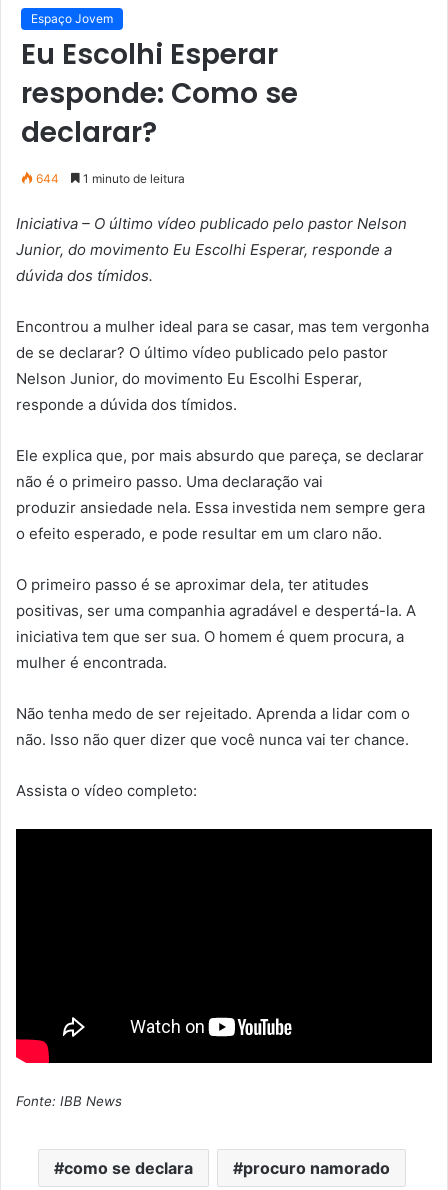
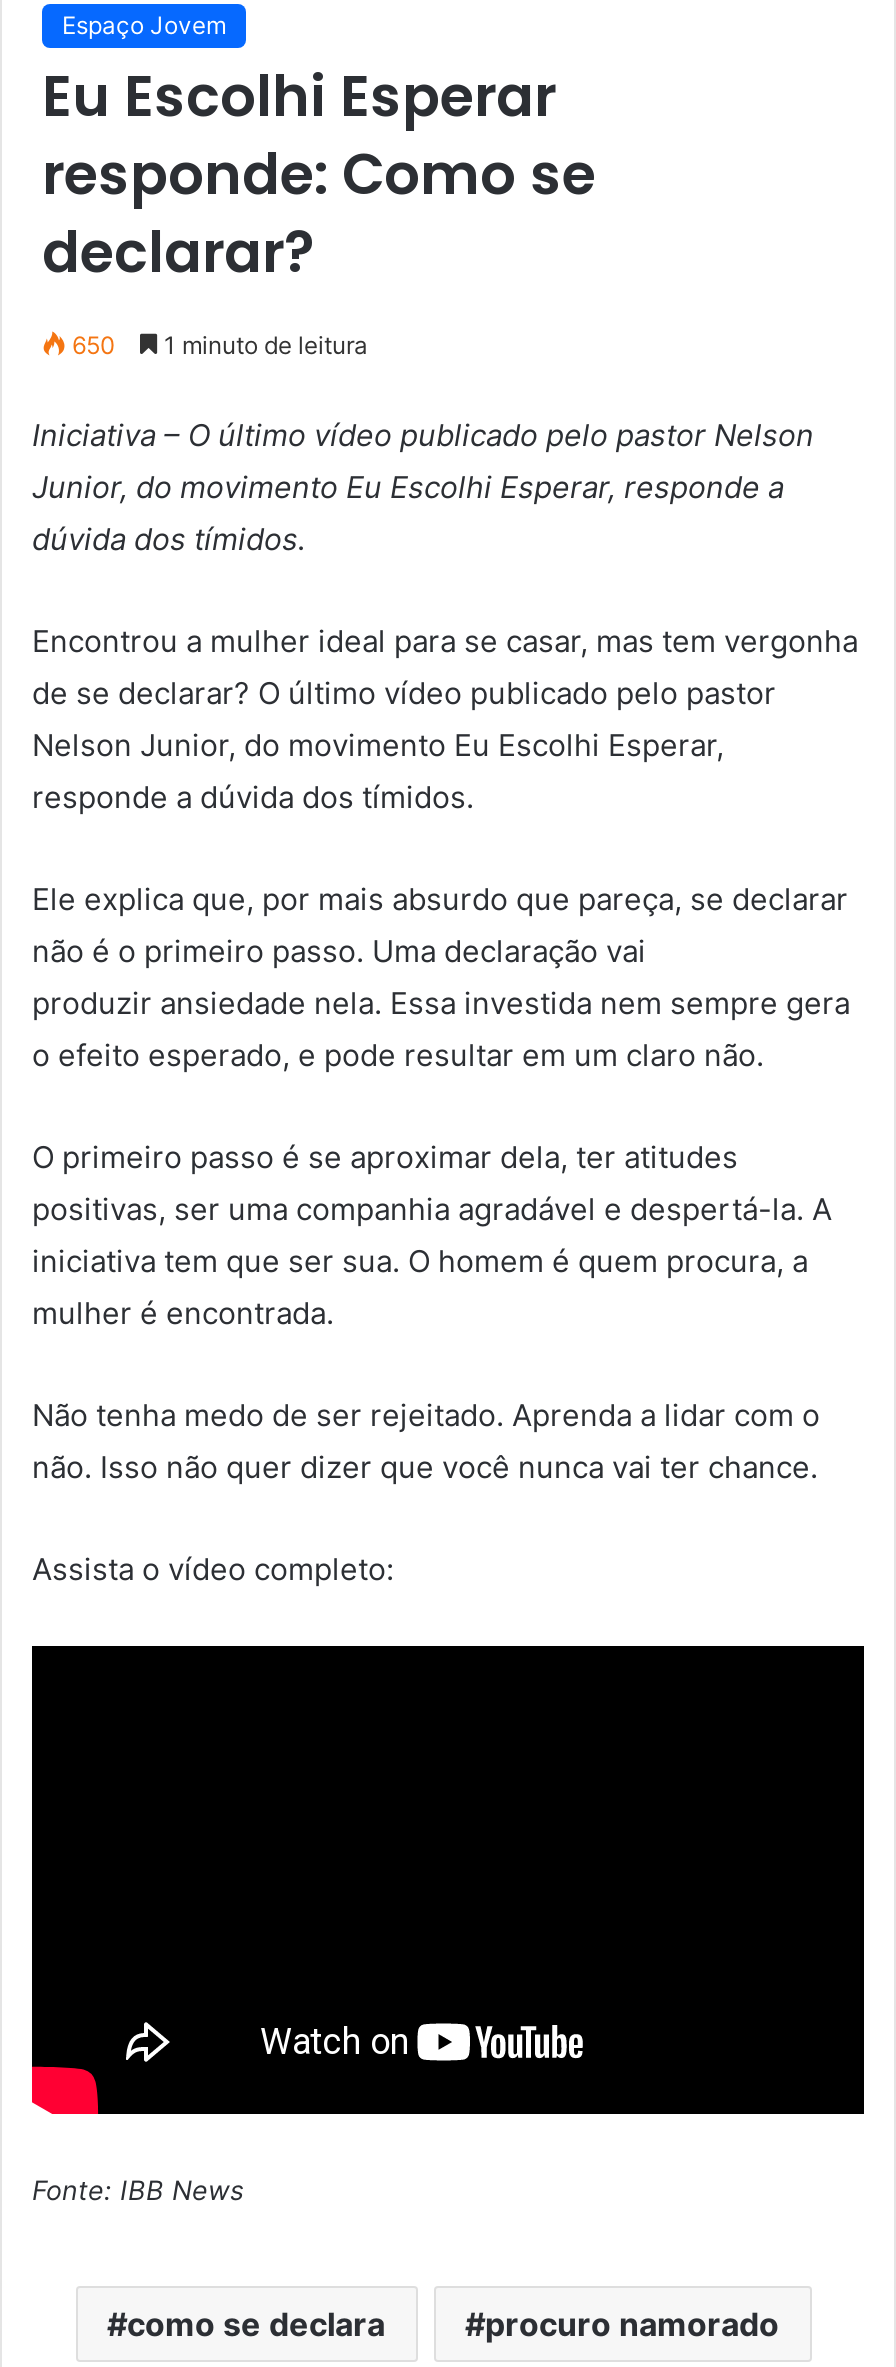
- 644 1 minuto de leitura
+ 650 1 minuto de leitura
